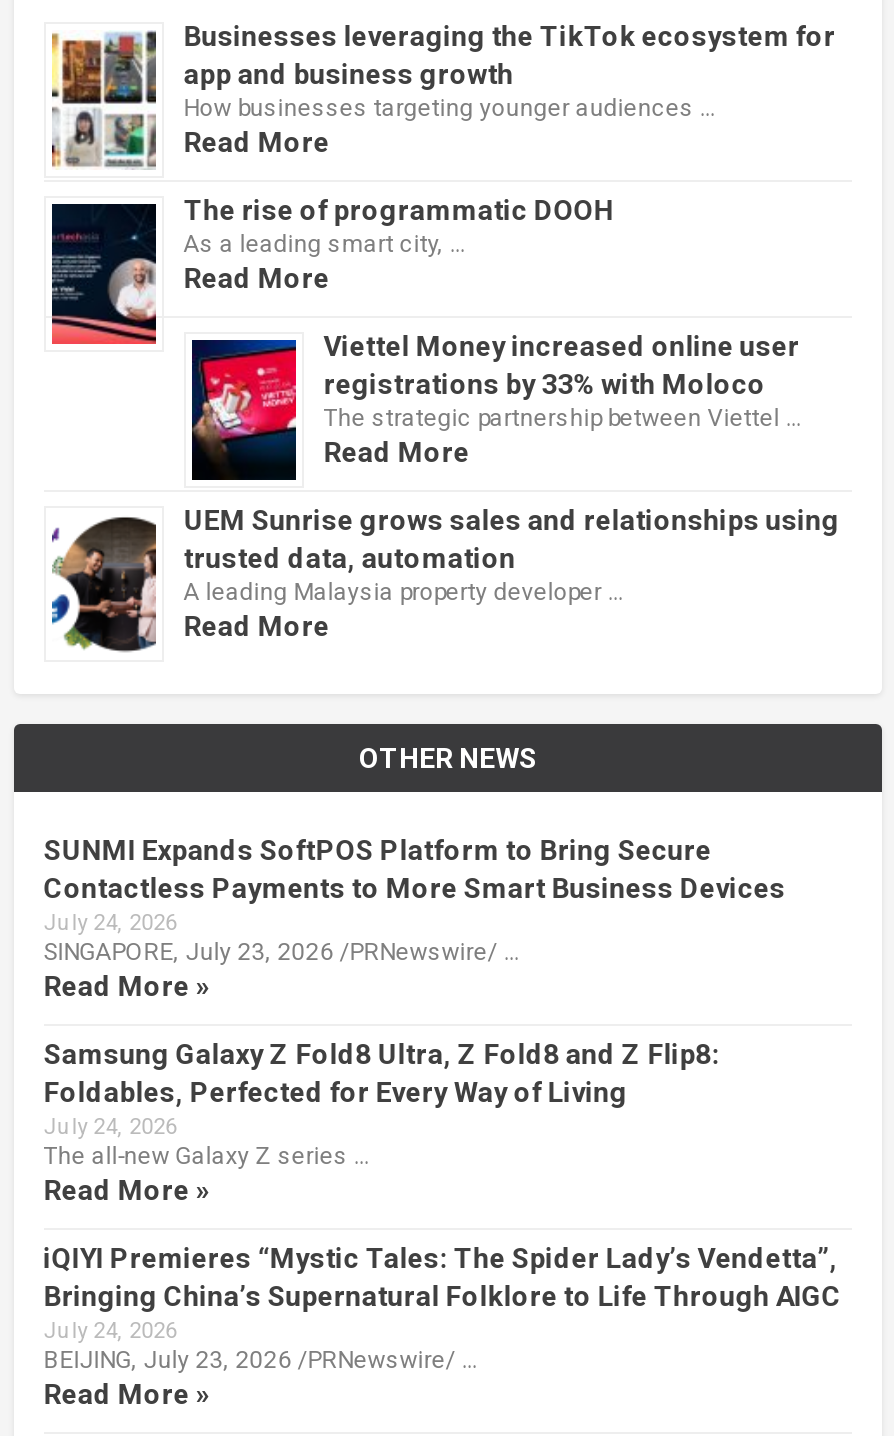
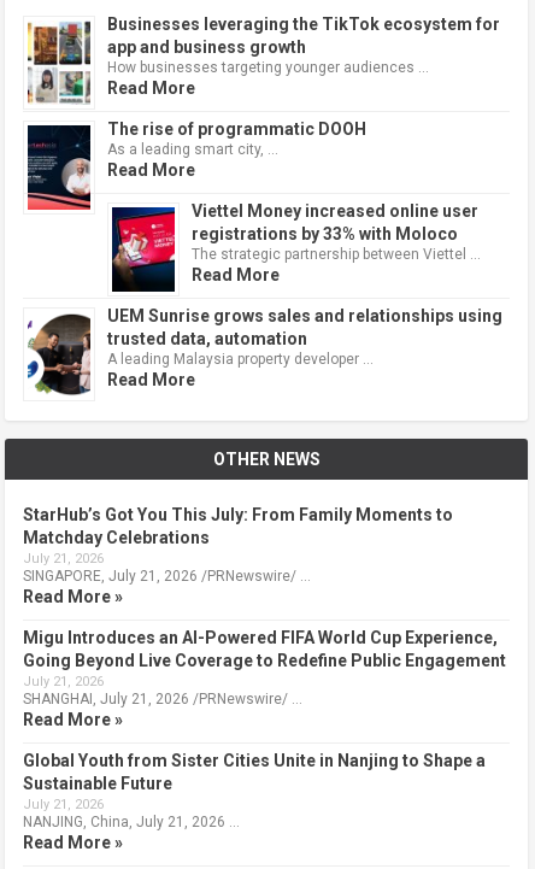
- SUNMI Expands SoftPOS Platform to Bring Secure
- Contactless Payments to More Smart Business Devices
- July 24, 2026
- SINGAPORE, July 23, 2026 /PRNewswire/ …
+ StarHub’s Got You This July: From Family Moments to
+ Matchday Celebrations
+ July 21, 2026
+ SINGAPORE, July 21, 2026 /PRNewswire/ …

- Samsung Galaxy Z Fold8 Ultra, Z Fold8 and Z Flip8:
- Foldables, Perfected for Every Way of Living
- July 24, 2026
- The all-new Galaxy Z series …
+ Migu Introduces an AI-Powered FIFA World Cup Experience,
+ Going Beyond Live Coverage to Redefine Public Engagement
+ July 21, 2026
+ SHANGHAI, July 21, 2026 /PRNewswire/ …

- iQIYI Premieres “Mystic Tales: The Spider Lady’s Vendetta”,
- Bringing China’s Supernatural Folklore to Life Through AIGC
- July 24, 2026
- BEIJING, July 23, 2026 /PRNewswire/ …
+ Global Youth from Sister Cities Unite in Nanjing to Shape a
+ Sustainable Future
+ July 21, 2026
+ NANJING, China, July 21, 2026 …
